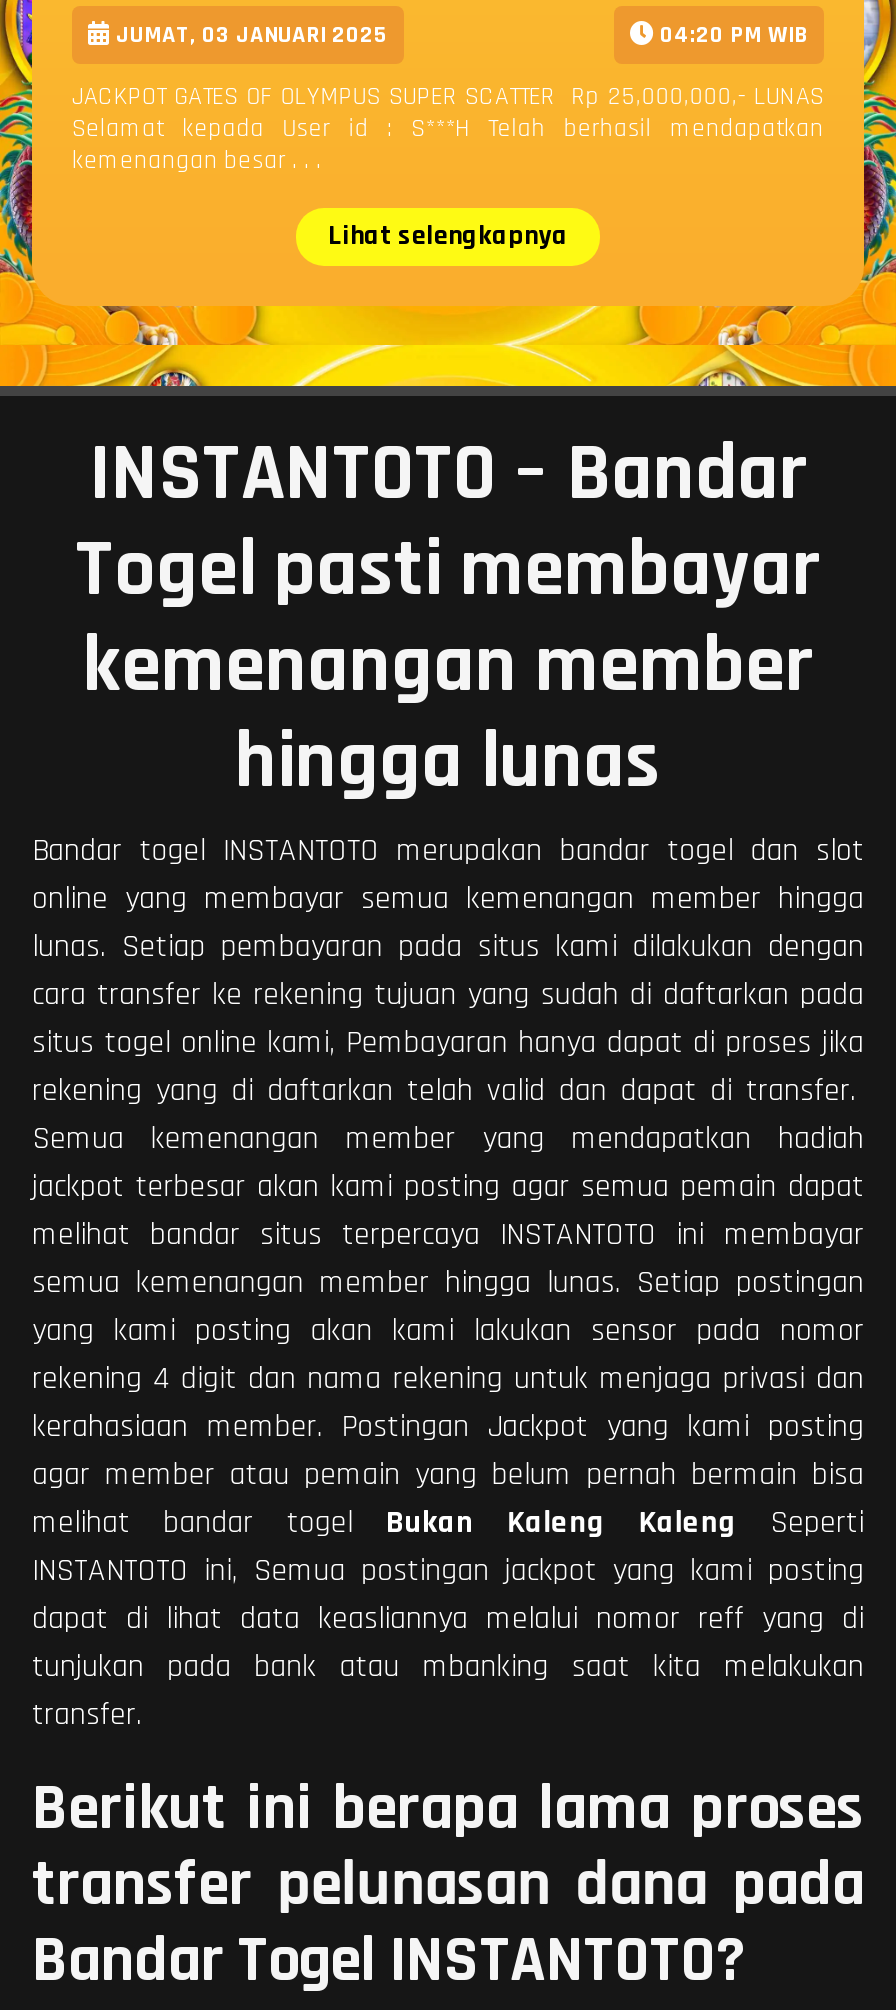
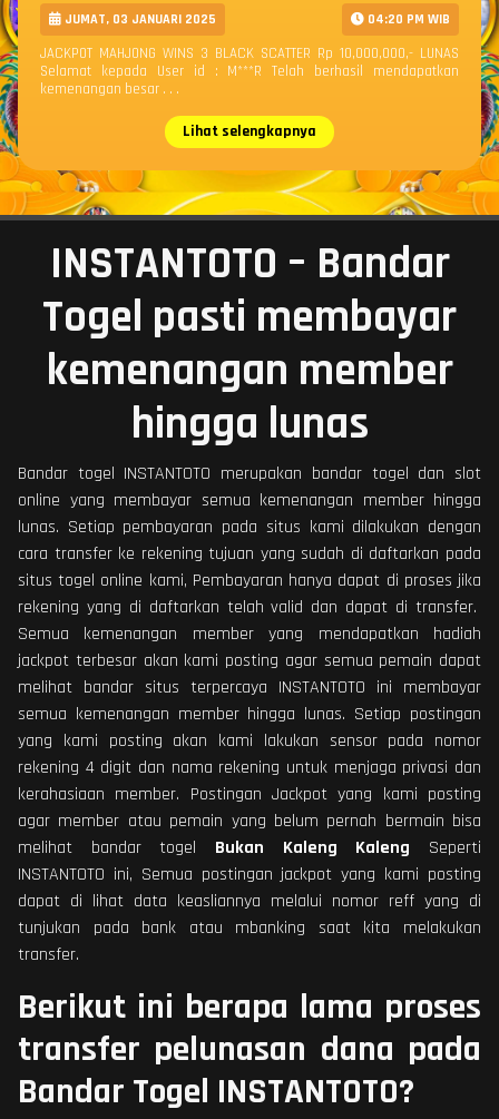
- JACKPOT GATES OF OLYMPUS SUPER SCATTER Rp 25,000,000,- LUNAS
+ JACKPOT MAHJONG WINS 3 BLACK SCATTER Rp 10,000,000,- LUNAS

- Selamat kepada User id : S***H Telah berhasil mendapatkan
+ Selamat kepada User id : M***R Telah berhasil mendapatkan
